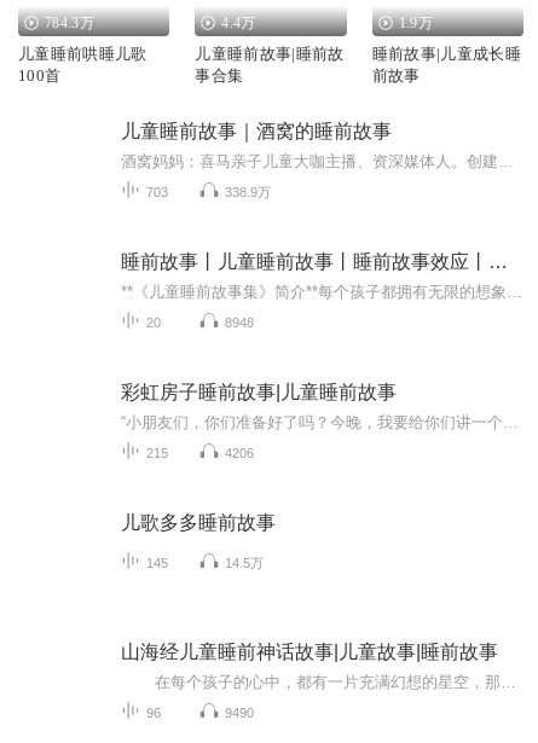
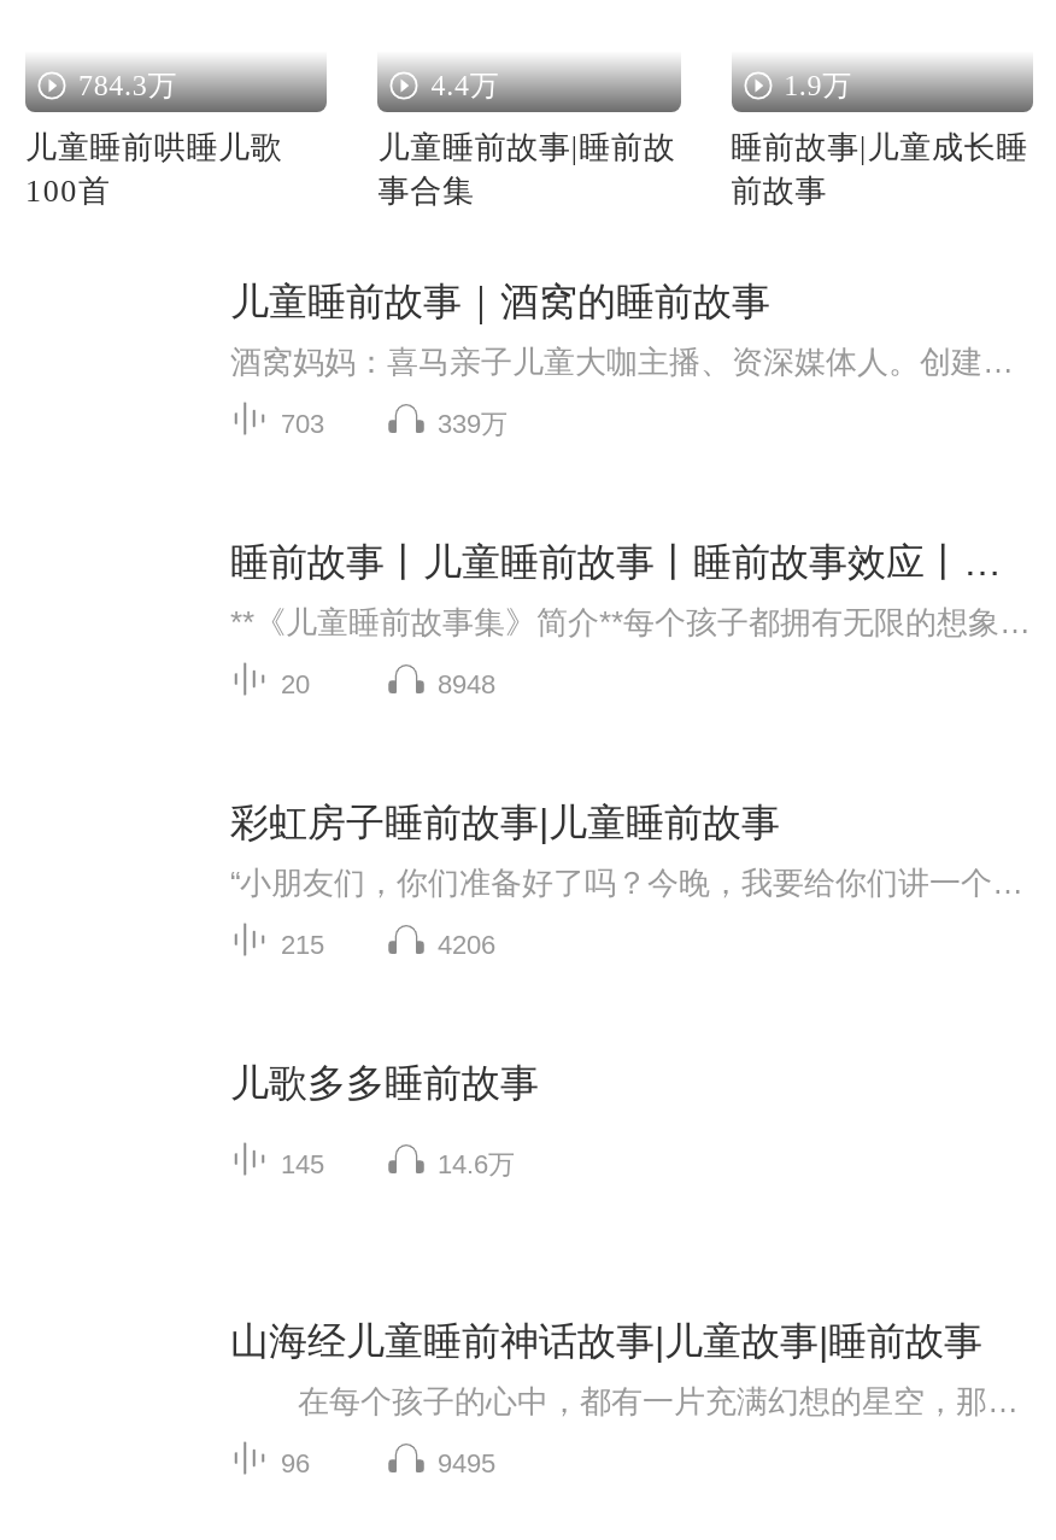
- 338.9万
+ 339万

- 14.5万
+ 14.6万

- 9490
+ 9495
